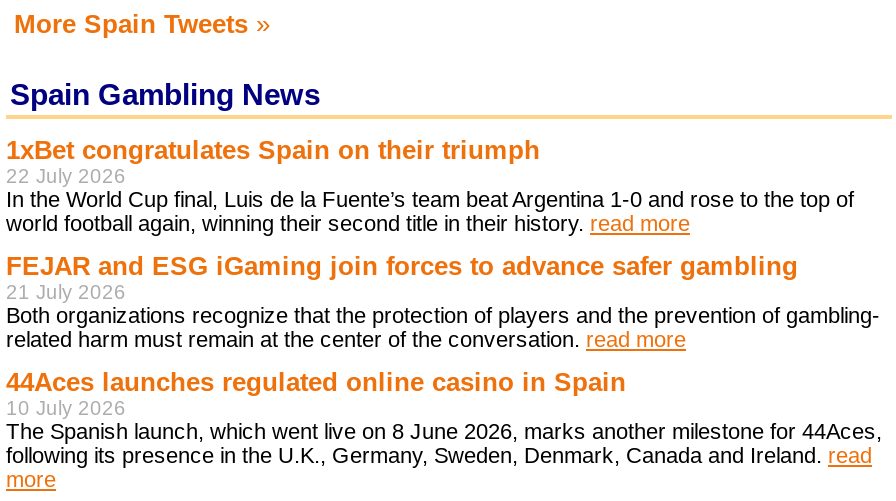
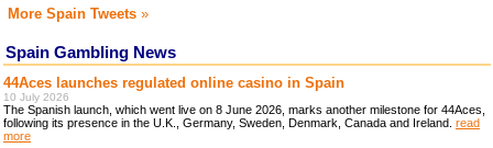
- 1xBet congratulates Spain on their triumph
- 22 July 2026
- In the World Cup final, Luis de la Fuente’s team beat Argentina 1-0 and rose to the top of
- world football again, winning their second title in their history. read more
- FEJAR and ESG iGaming join forces to advance safer gambling
- 21 July 2026
- Both organizations recognize that the protection of players and the prevention of gambling-
- related harm must remain at the center of the conversation. read more
